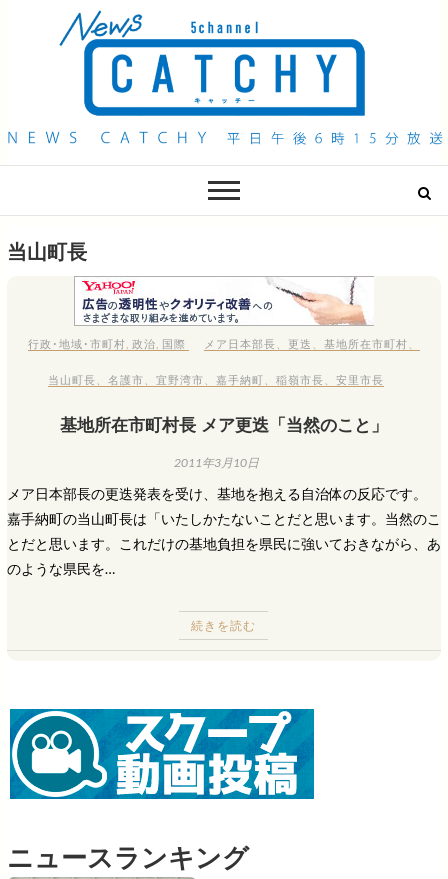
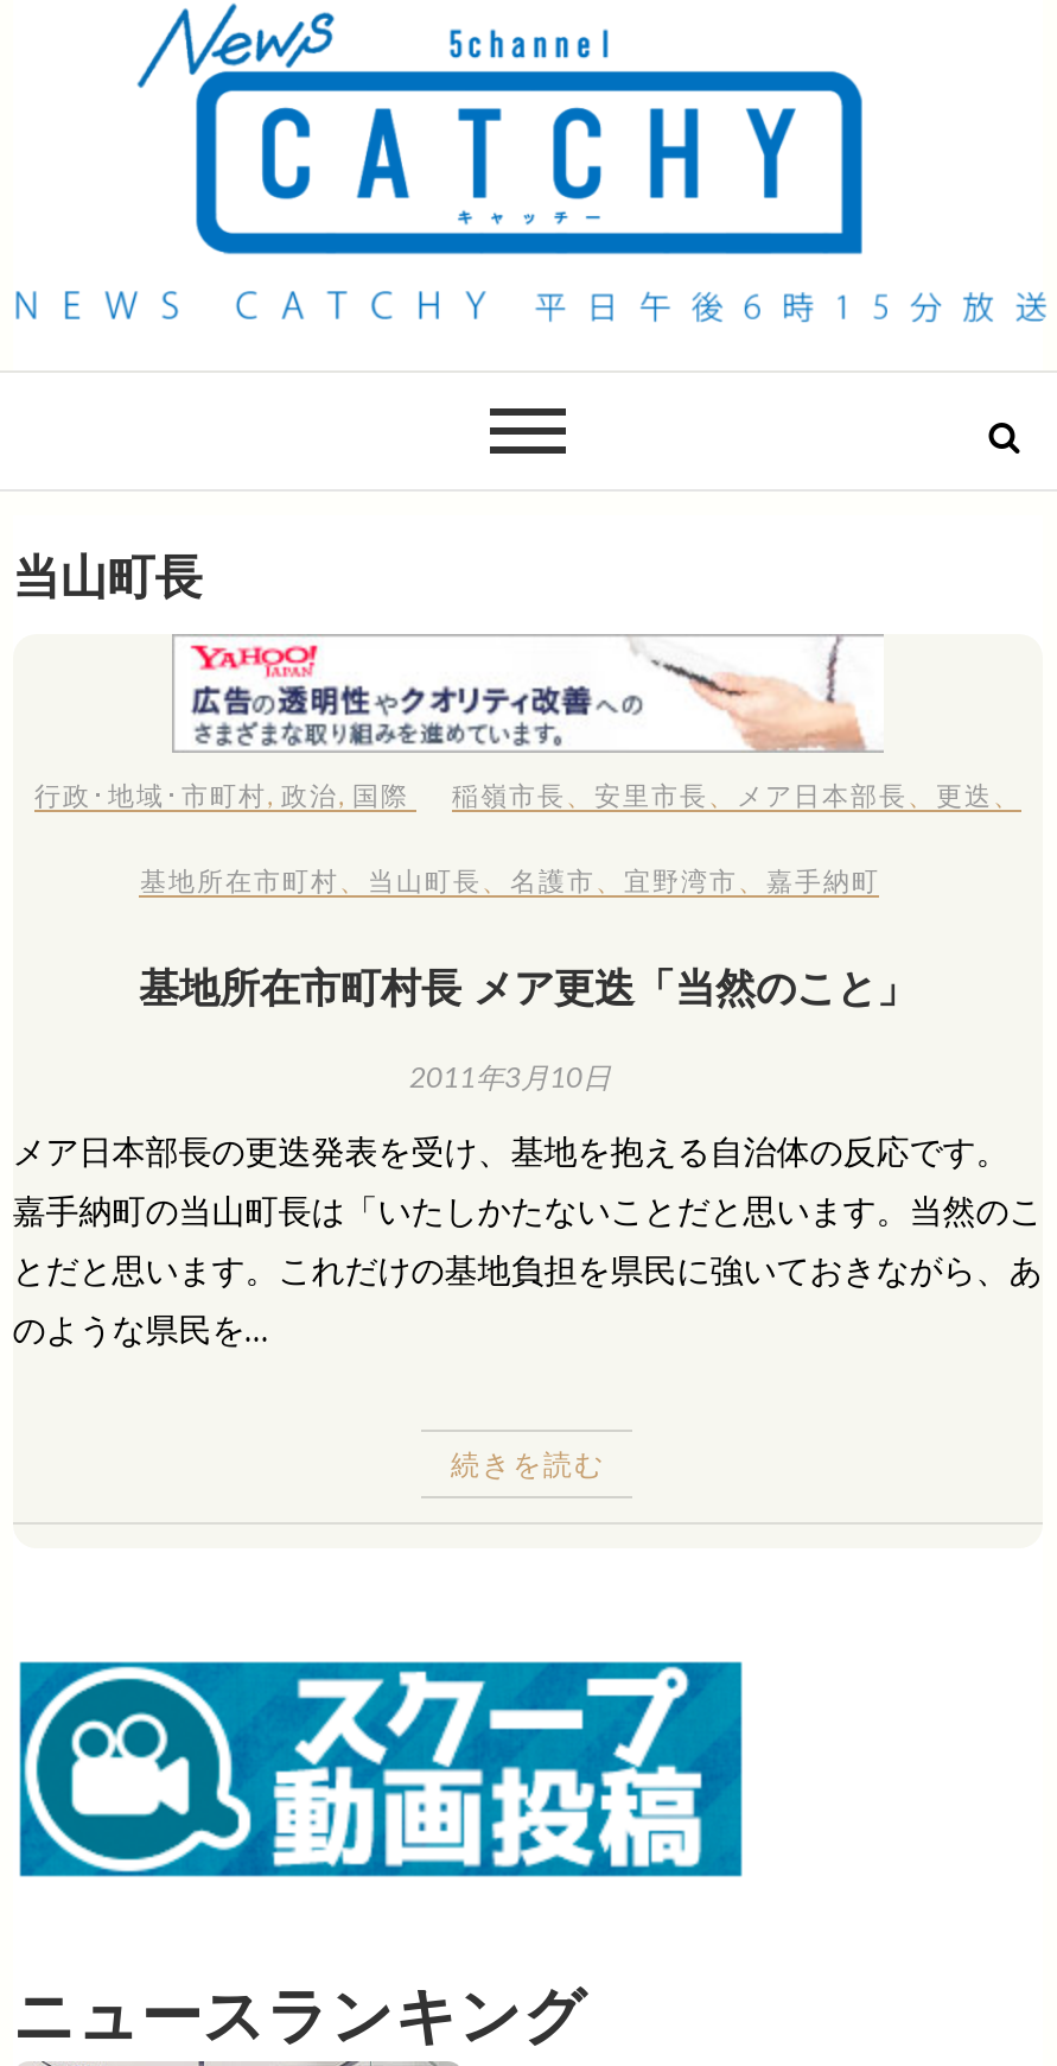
- メア日本部長、更迭、基地所在市町村、
+ 稲嶺市長、安里市長、メア日本部長、更迭、

- 当山町長、名護市、宜野湾市、嘉手納町、稲嶺市長、安里市長
+ 基地所在市町村、当山町長、名護市、宜野湾市、嘉手納町
